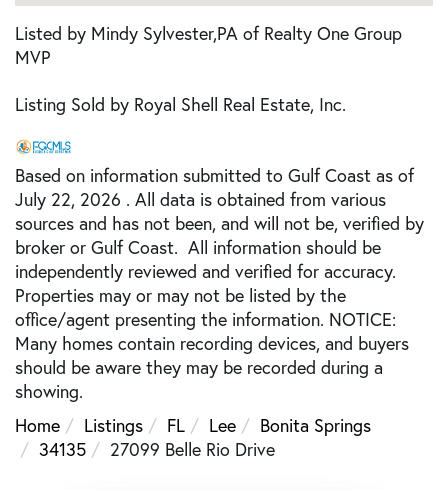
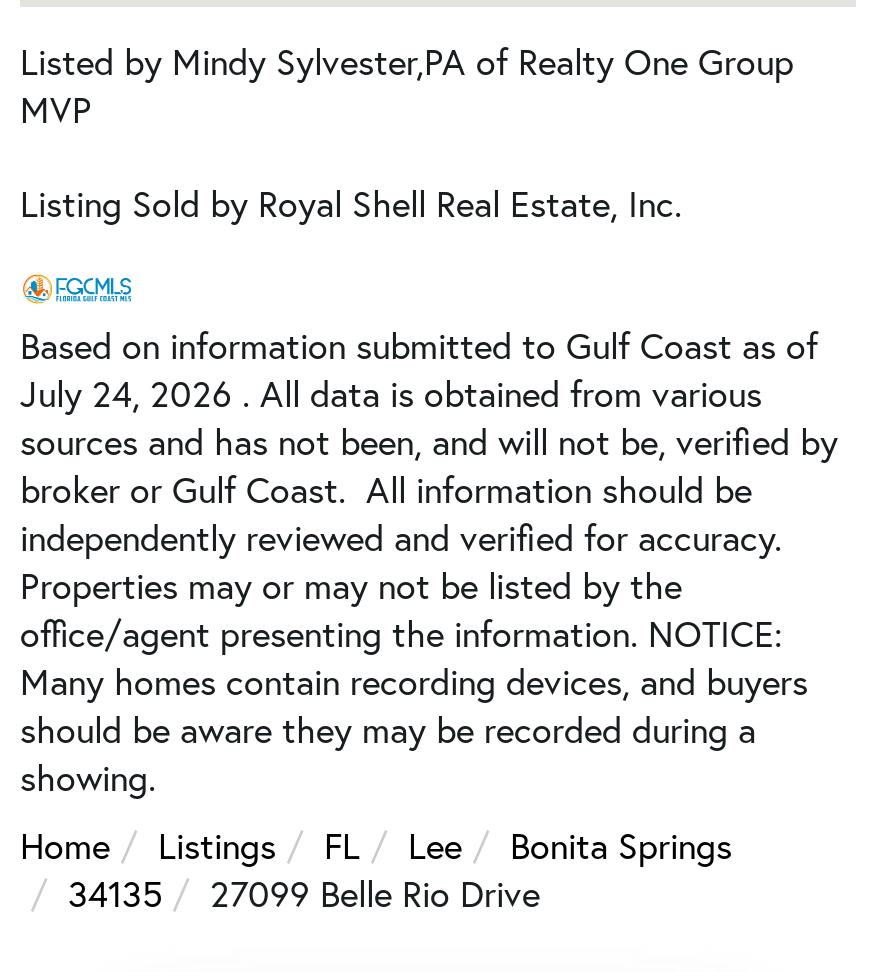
- July 22, 2026 . All data is obtained from various
+ July 24, 2026 . All data is obtained from various
